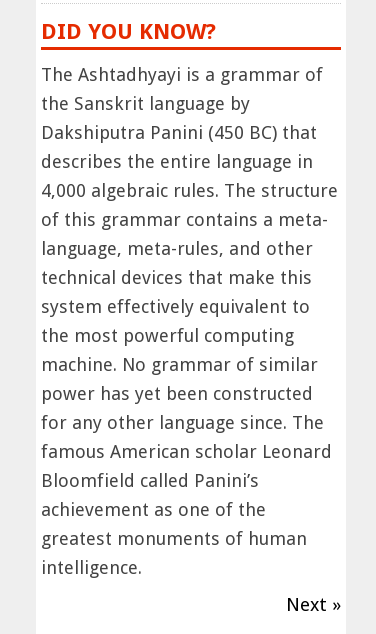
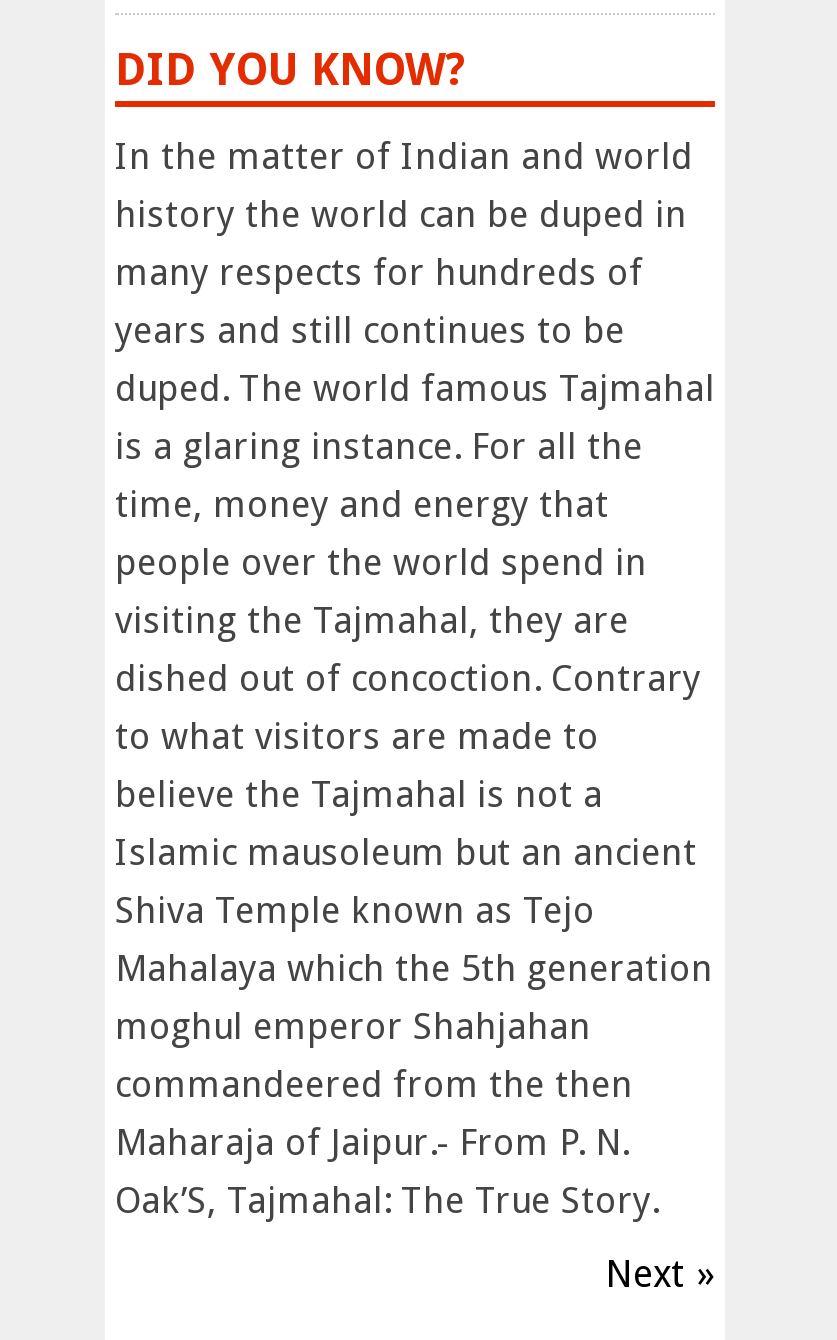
- The Ashtadhyayi is a grammar of
- the Sanskrit language by
- Dakshiputra Panini (450 BC) that
- describes the entire language in
- 4,000 algebraic rules. The structure
- of this grammar contains a meta-
- language, meta-rules, and other
- technical devices that make this
- system effectively equivalent to
- the most powerful computing
- machine. No grammar of similar
- power has yet been constructed
- for any other language since. The
- famous American scholar Leonard
- Bloomfield called Panini’s
- achievement as one of the
- greatest monuments of human
- intelligence.
+ In the matter of Indian and world
+ history the world can be duped in
+ many respects for hundreds of
+ years and still continues to be
+ duped. The world famous Tajmahal
+ is a glaring instance. For all the
+ time, money and energy that
+ people over the world spend in
+ visiting the Tajmahal, they are
+ dished out of concoction. Contrary
+ to what visitors are made to
+ believe the Tajmahal is not a
+ Islamic mausoleum but an ancient
+ Shiva Temple known as Tejo
+ Mahalaya which the 5th generation
+ moghul emperor Shahjahan
+ commandeered from the then
+ Maharaja of Jaipur.- From P. N.
+ Oak’S, Tajmahal: The True Story.
